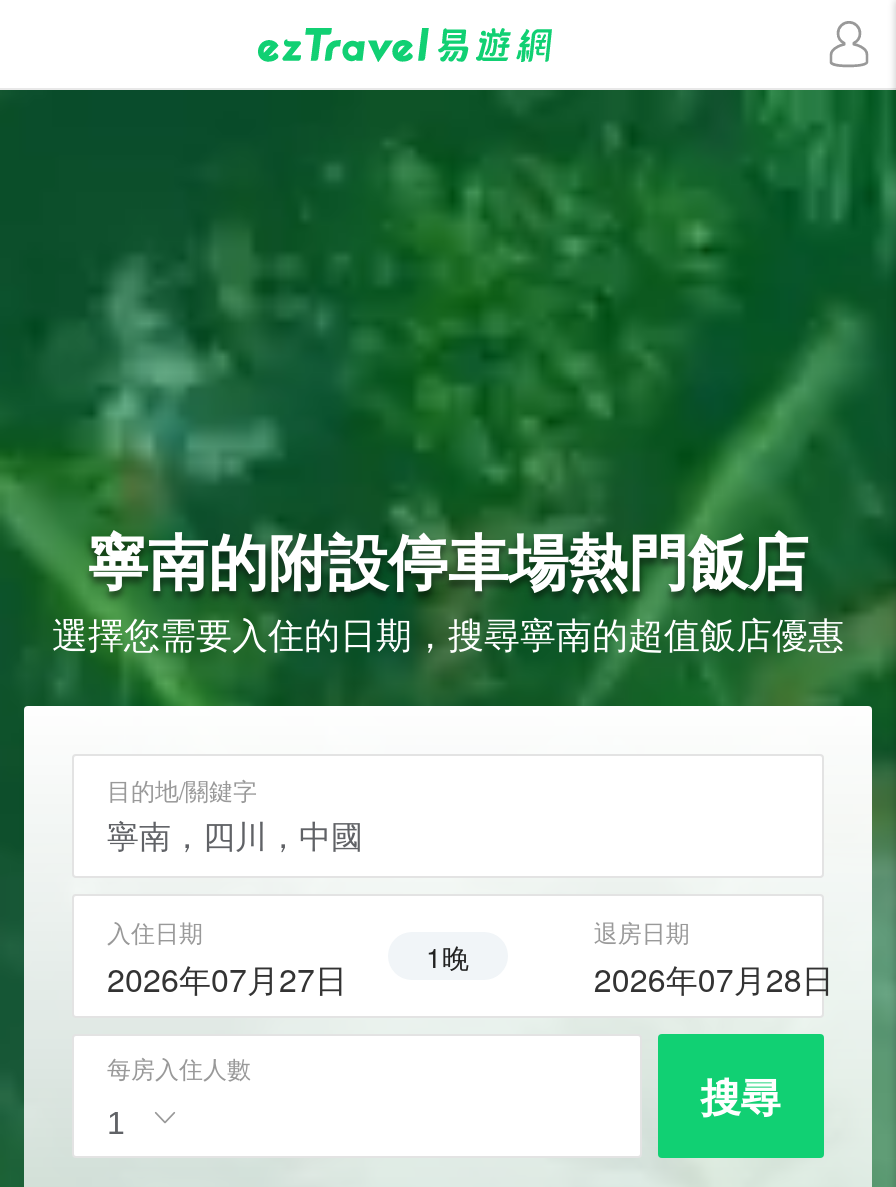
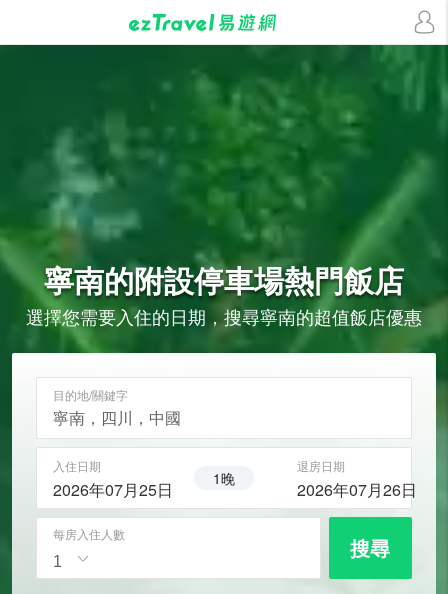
- 2026年07月27日 1晚
+ 2026年07月25日 1晚

- 2026年07月28日
+ 2026年07月26日
